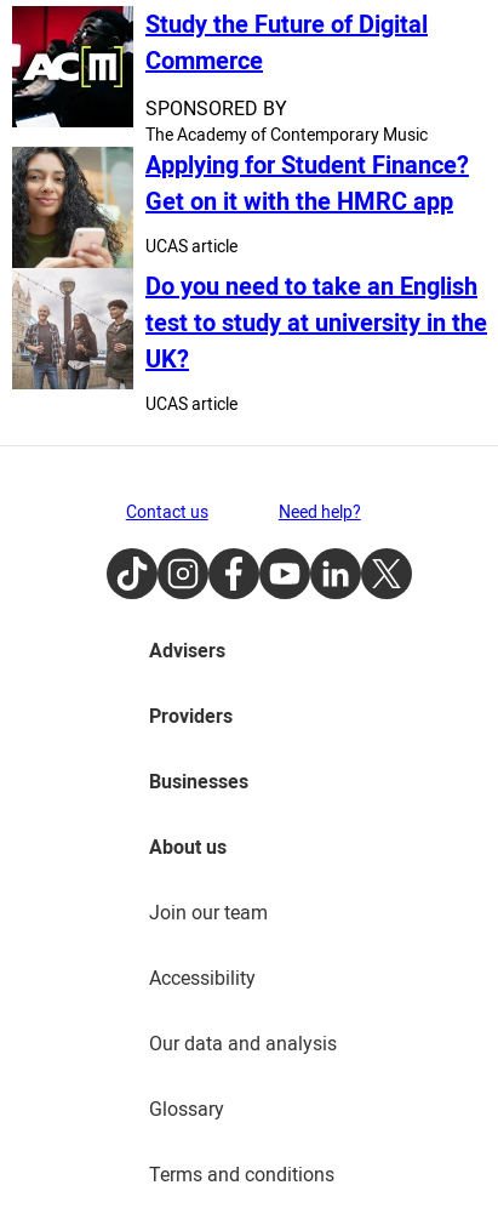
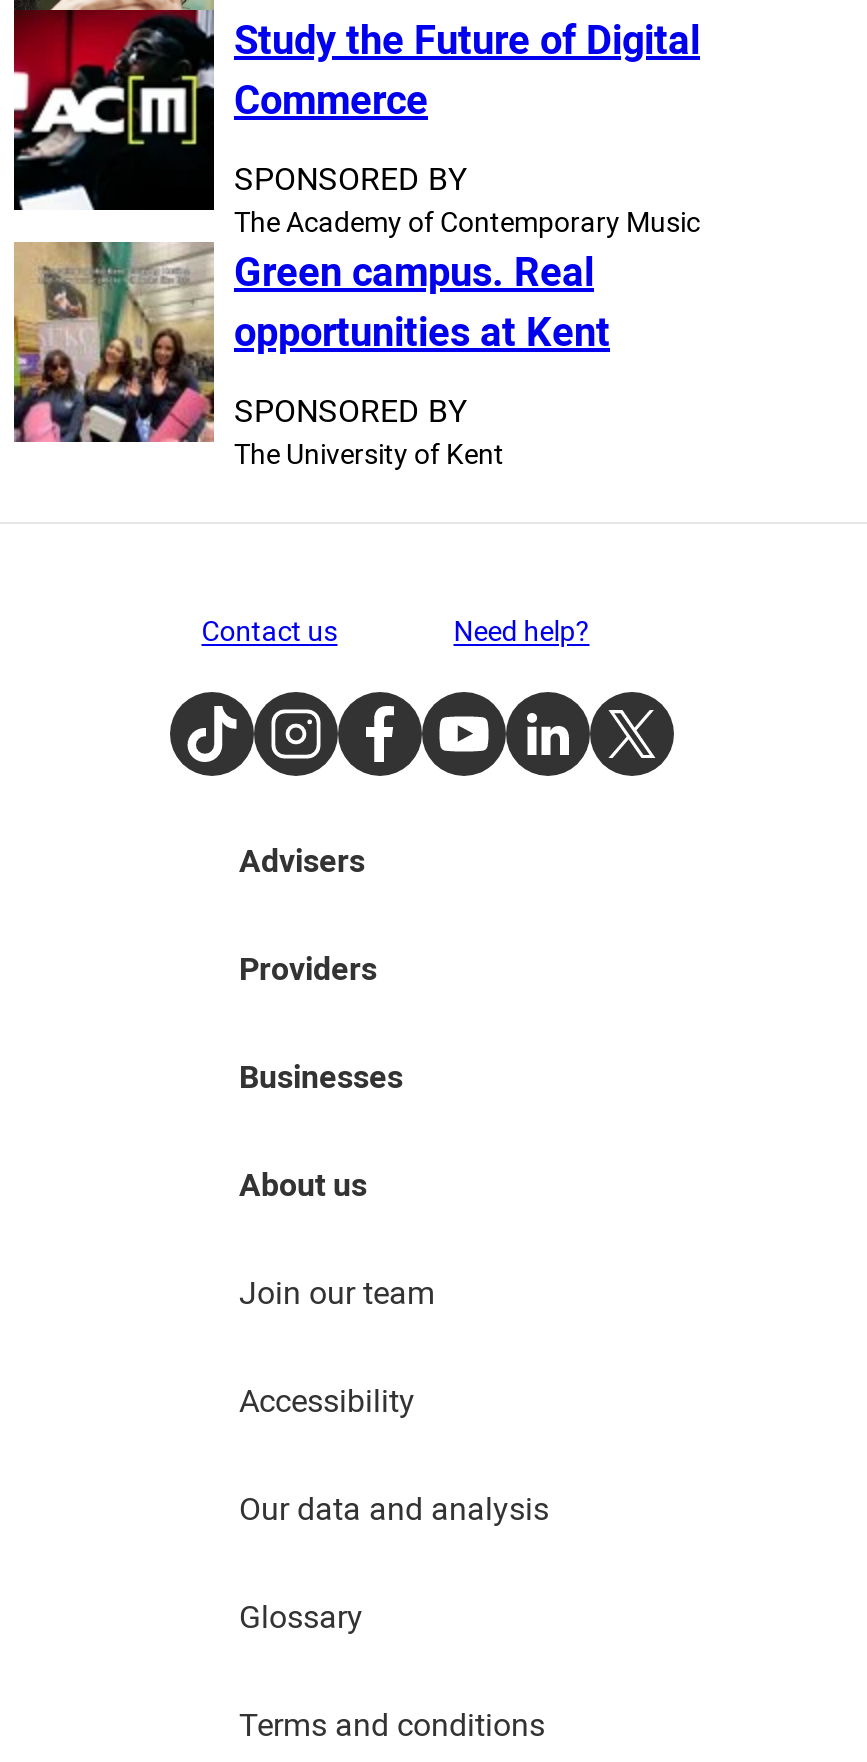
- [image]
- Applying for Student Finance?
- Get on it with the HMRC app
- UCAS article
- Do you need to take an English
- test to study at university in the
- UK?
- UCAS article
+ [image]
+ Green campus. Real
+ opportunities at Kent
+ SPONSORED BY
+ The University of Kent
